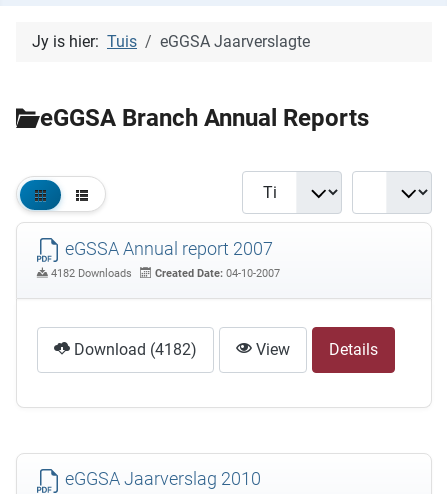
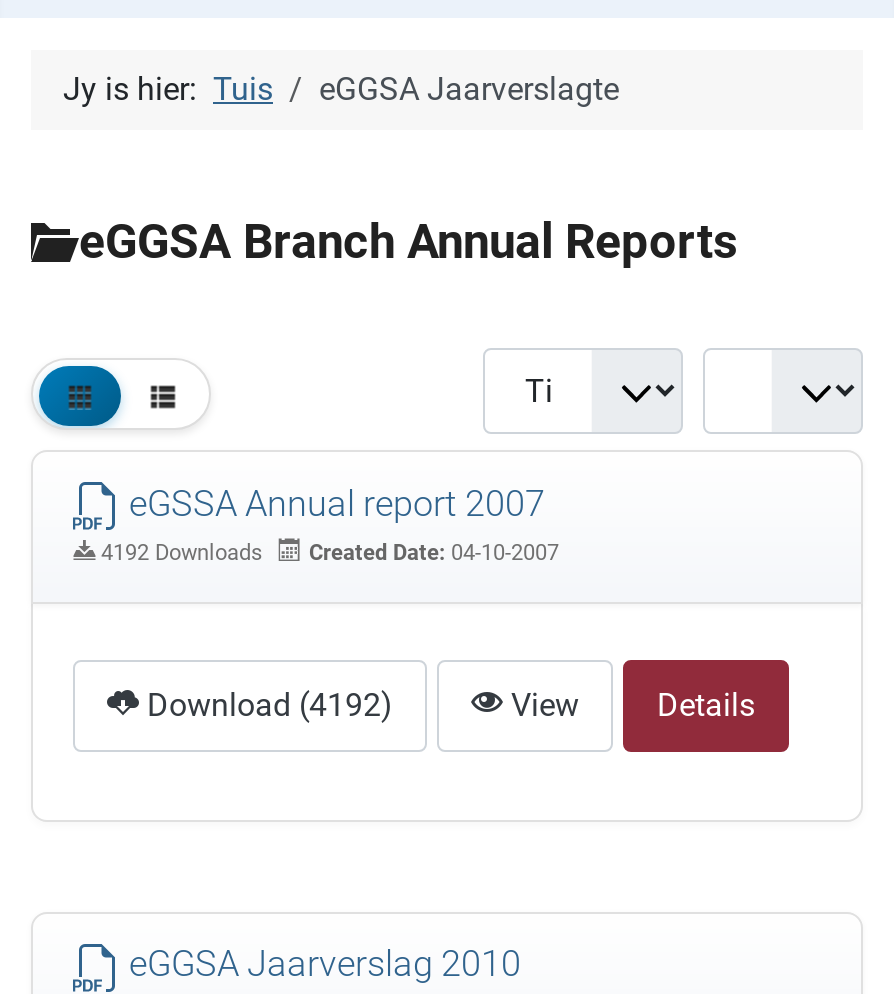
- 4182 Downloads Created Date: 04-10-2007
+ 4192 Downloads Created Date: 04-10-2007

- Download (4182)
+ Download (4192)
